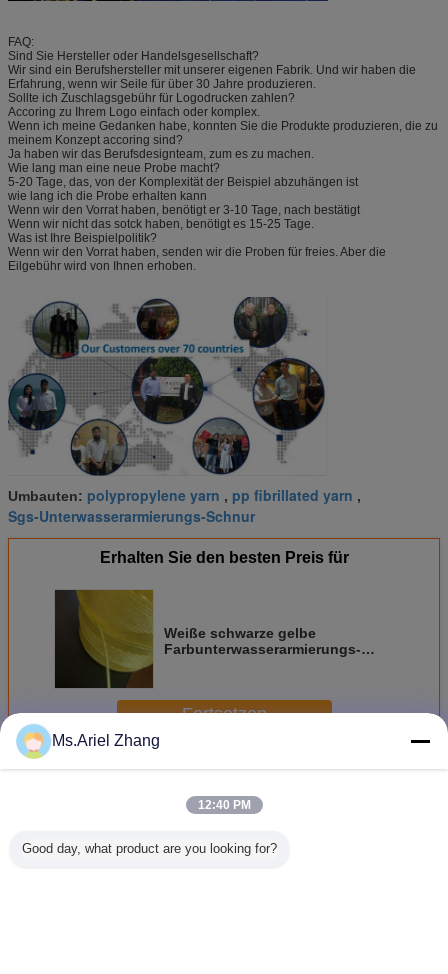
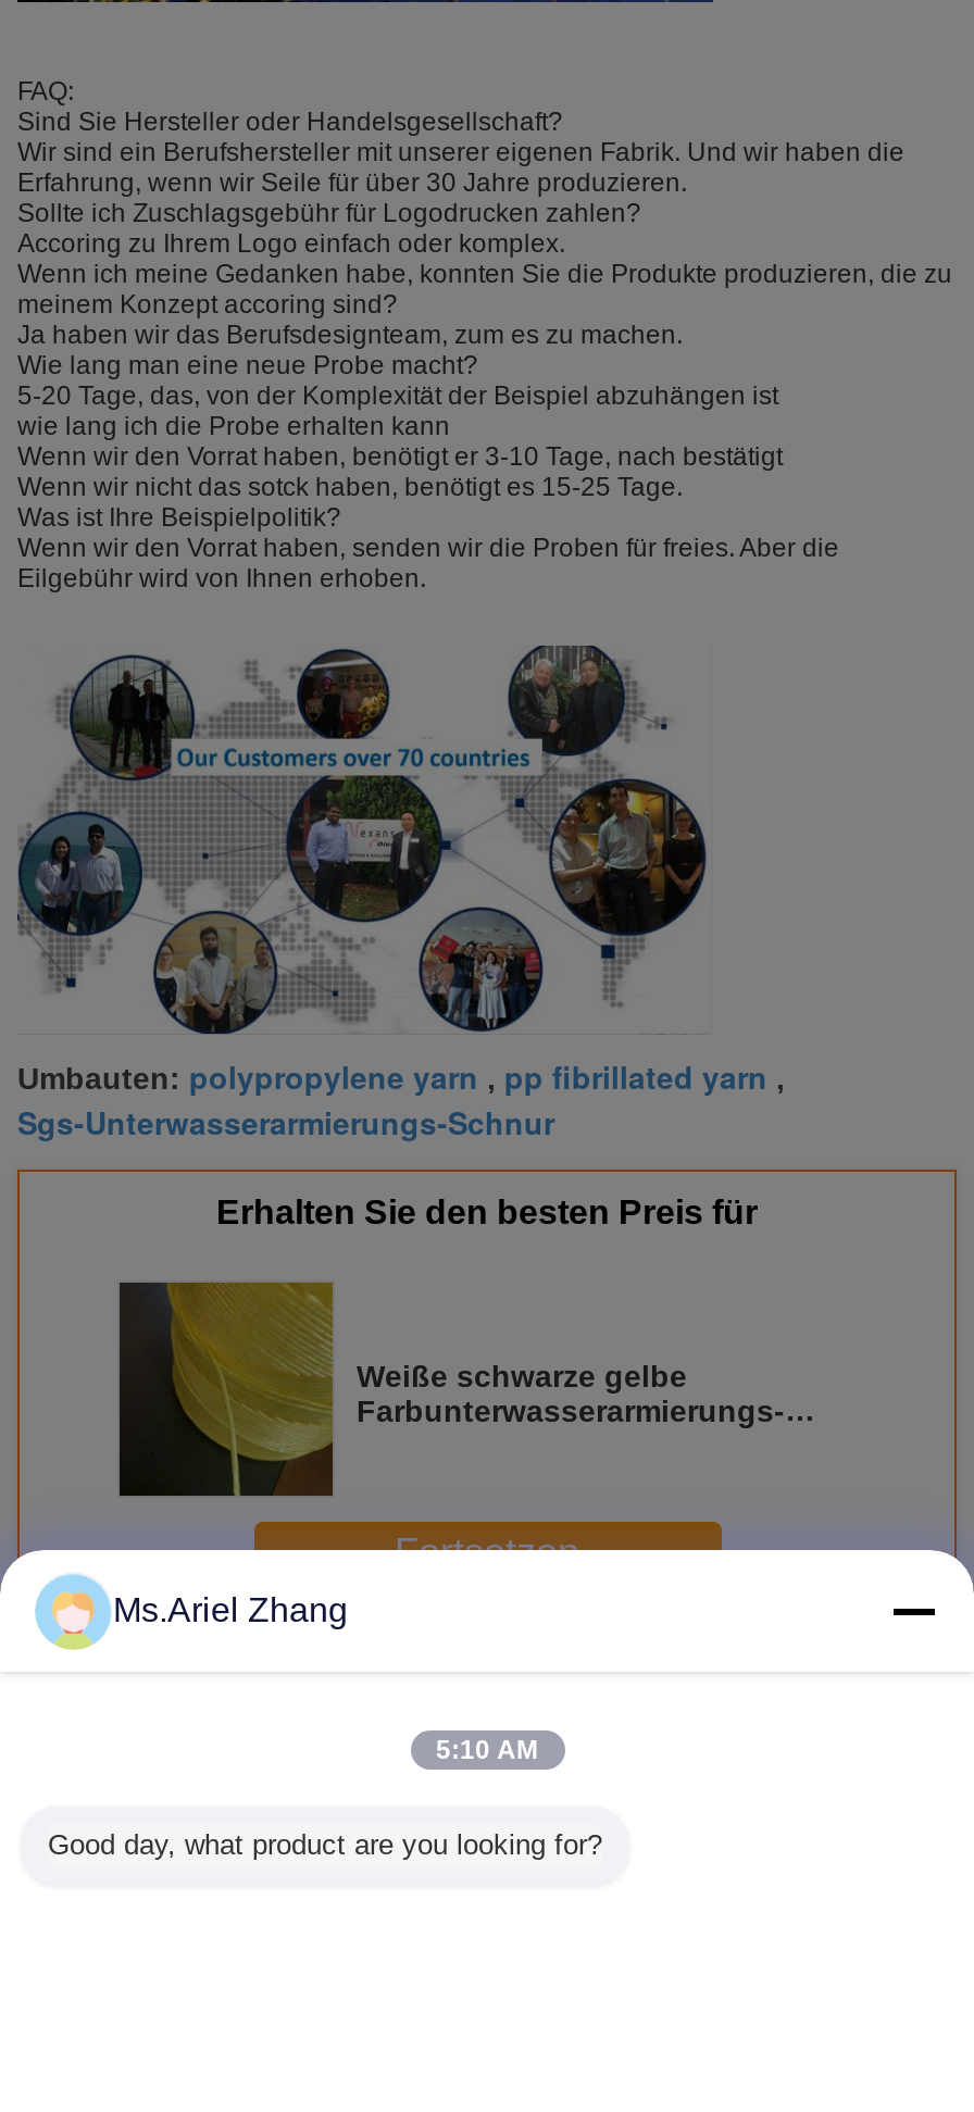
- 12:40 PM
+ 5:10 AM
